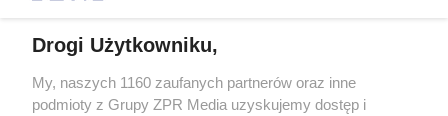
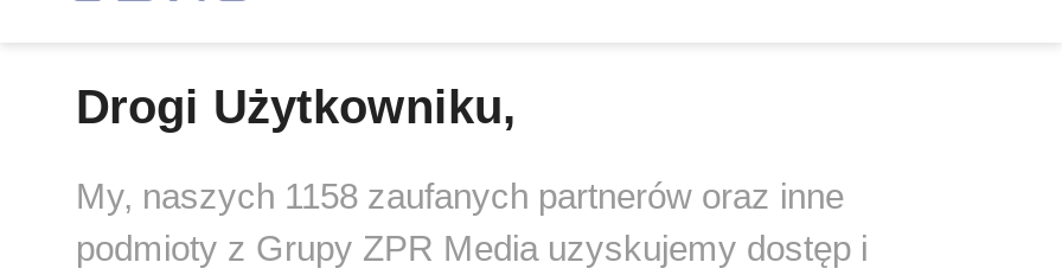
- My, naszych 1160 zaufanych partnerów oraz inne
+ My, naszych 1158 zaufanych partnerów oraz inne
